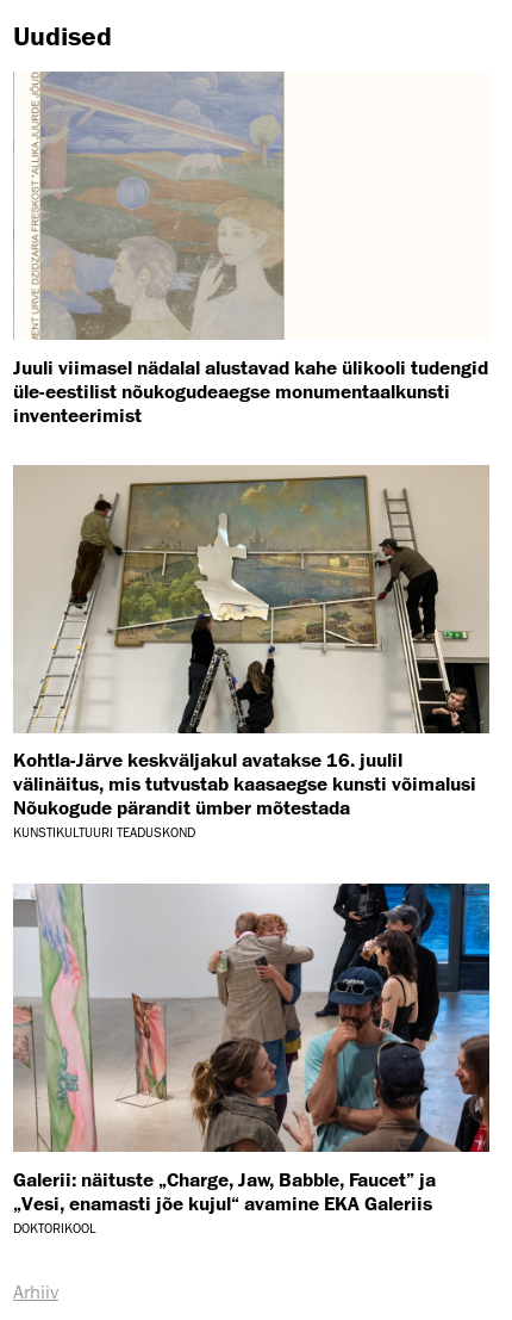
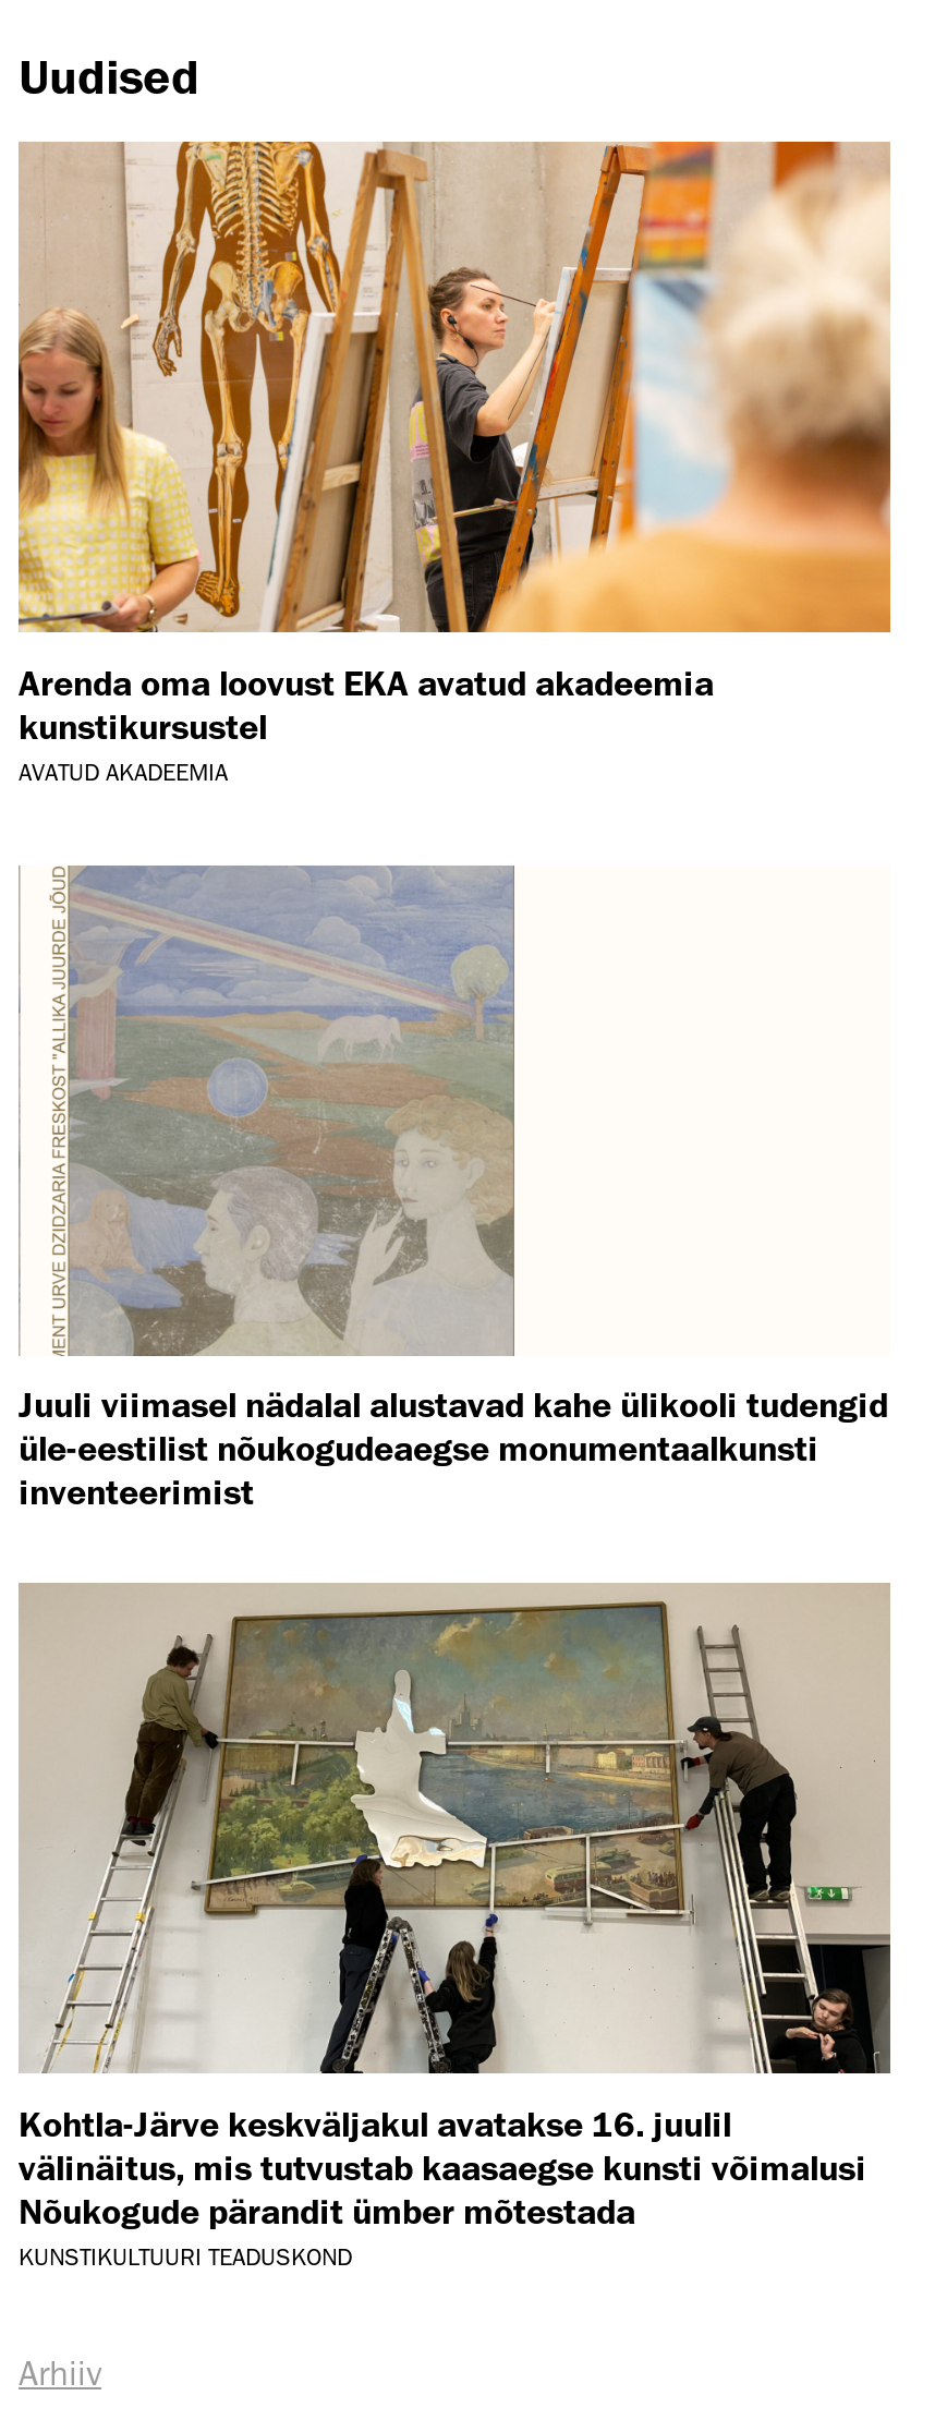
+ [image]
+ Arenda oma loovust EKA avatud akadeemia
+ kunstikursustel
+ AVATUD AKADEEMIA

moved down: [image] | Juuli viimasel nädalal alustavad kahe ülikooli tudengid | üle-eestilist nõukogudeaegse monumentaalkunsti | inventeerimist | Kohtla-Järve keskväljakul avatakse 16. juulil | välinäitus, mis tutvustab kaasaegse kunsti võimalusi | Nõukogude pärandit ümber mõtestada | KUNSTIKULTUURI TEADUSKOND

- [image]
- Galerii: näituste „Charge, Jaw, Babble, Faucet” ja
- „Vesi, enamasti jõe kujul“ avamine EKA Galeriis
- DOKTORIKOOL
